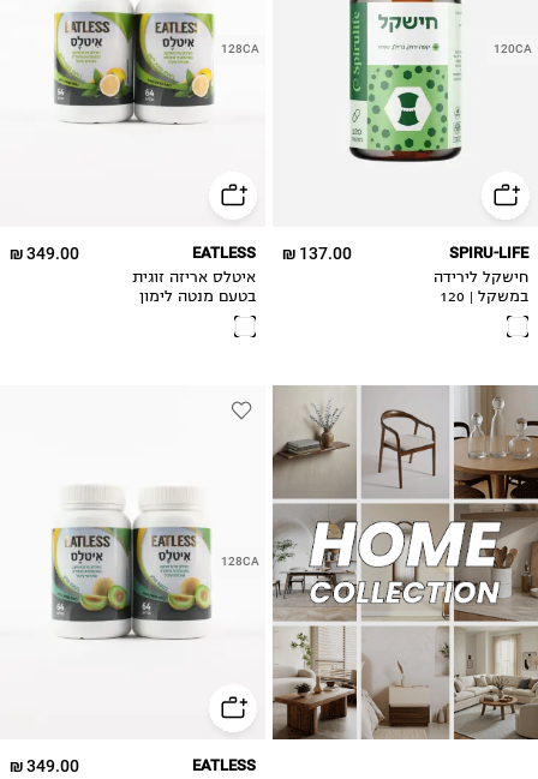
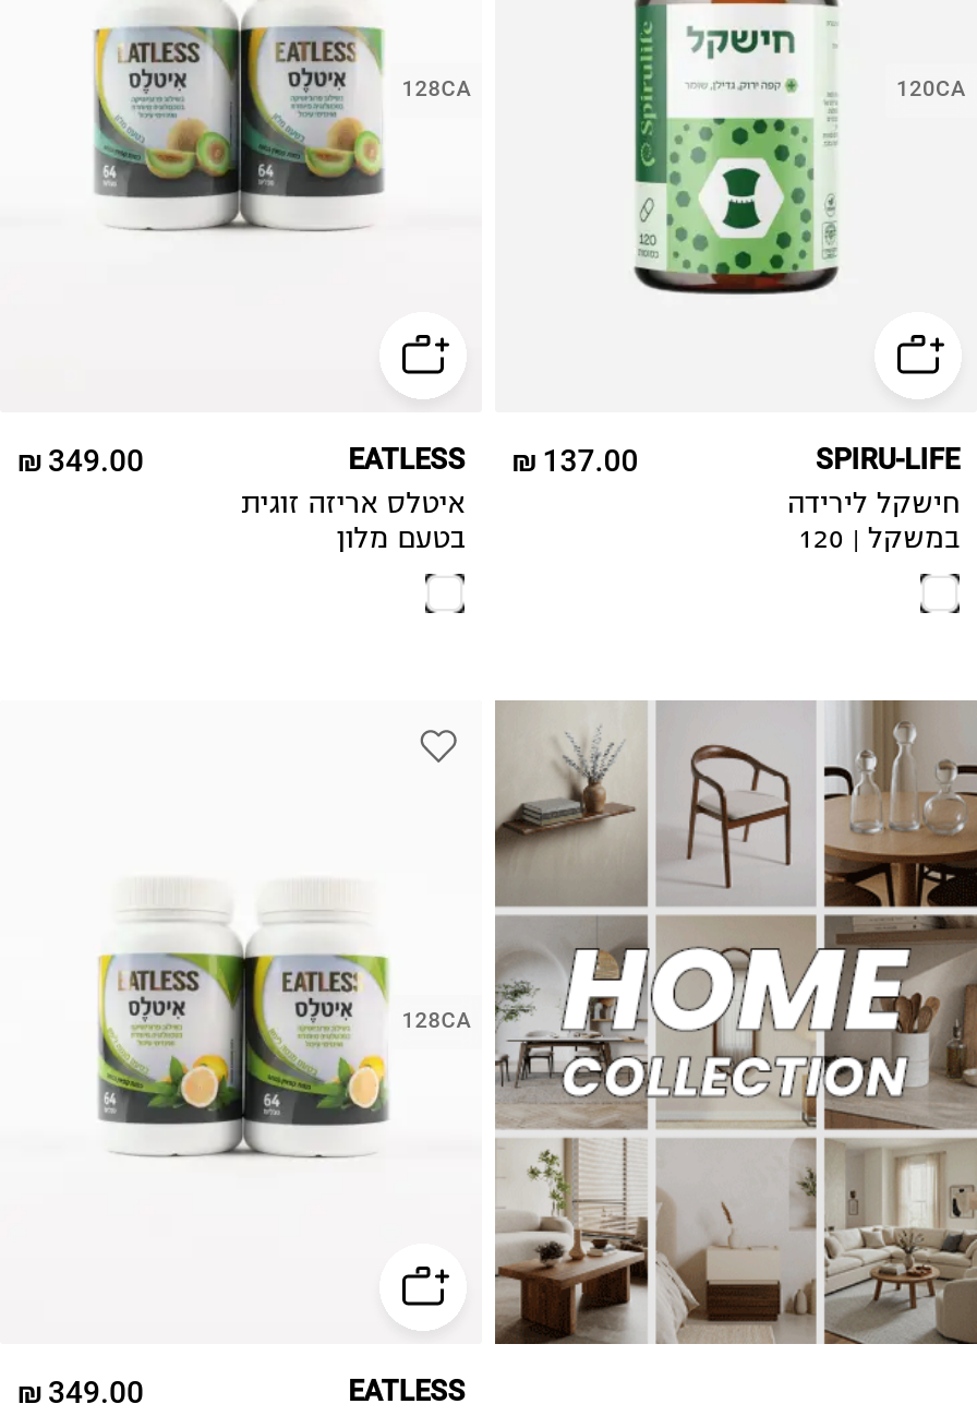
moved down: [image]

- בטעם מנטה לימון
+ בטעם מלון

moved up: [image]
